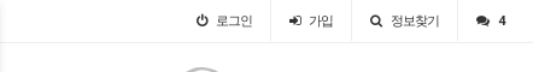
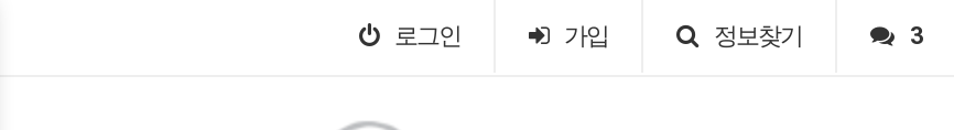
- 4
+ 3
